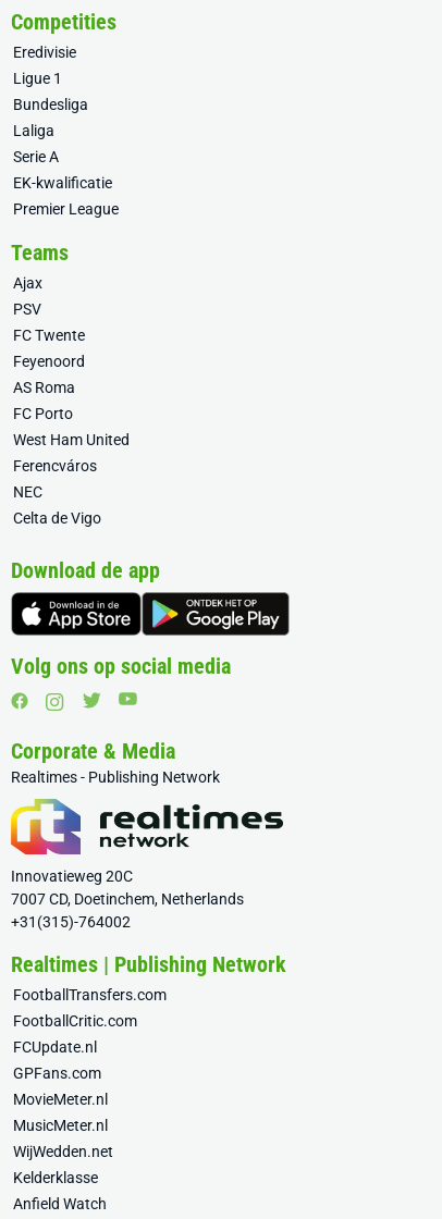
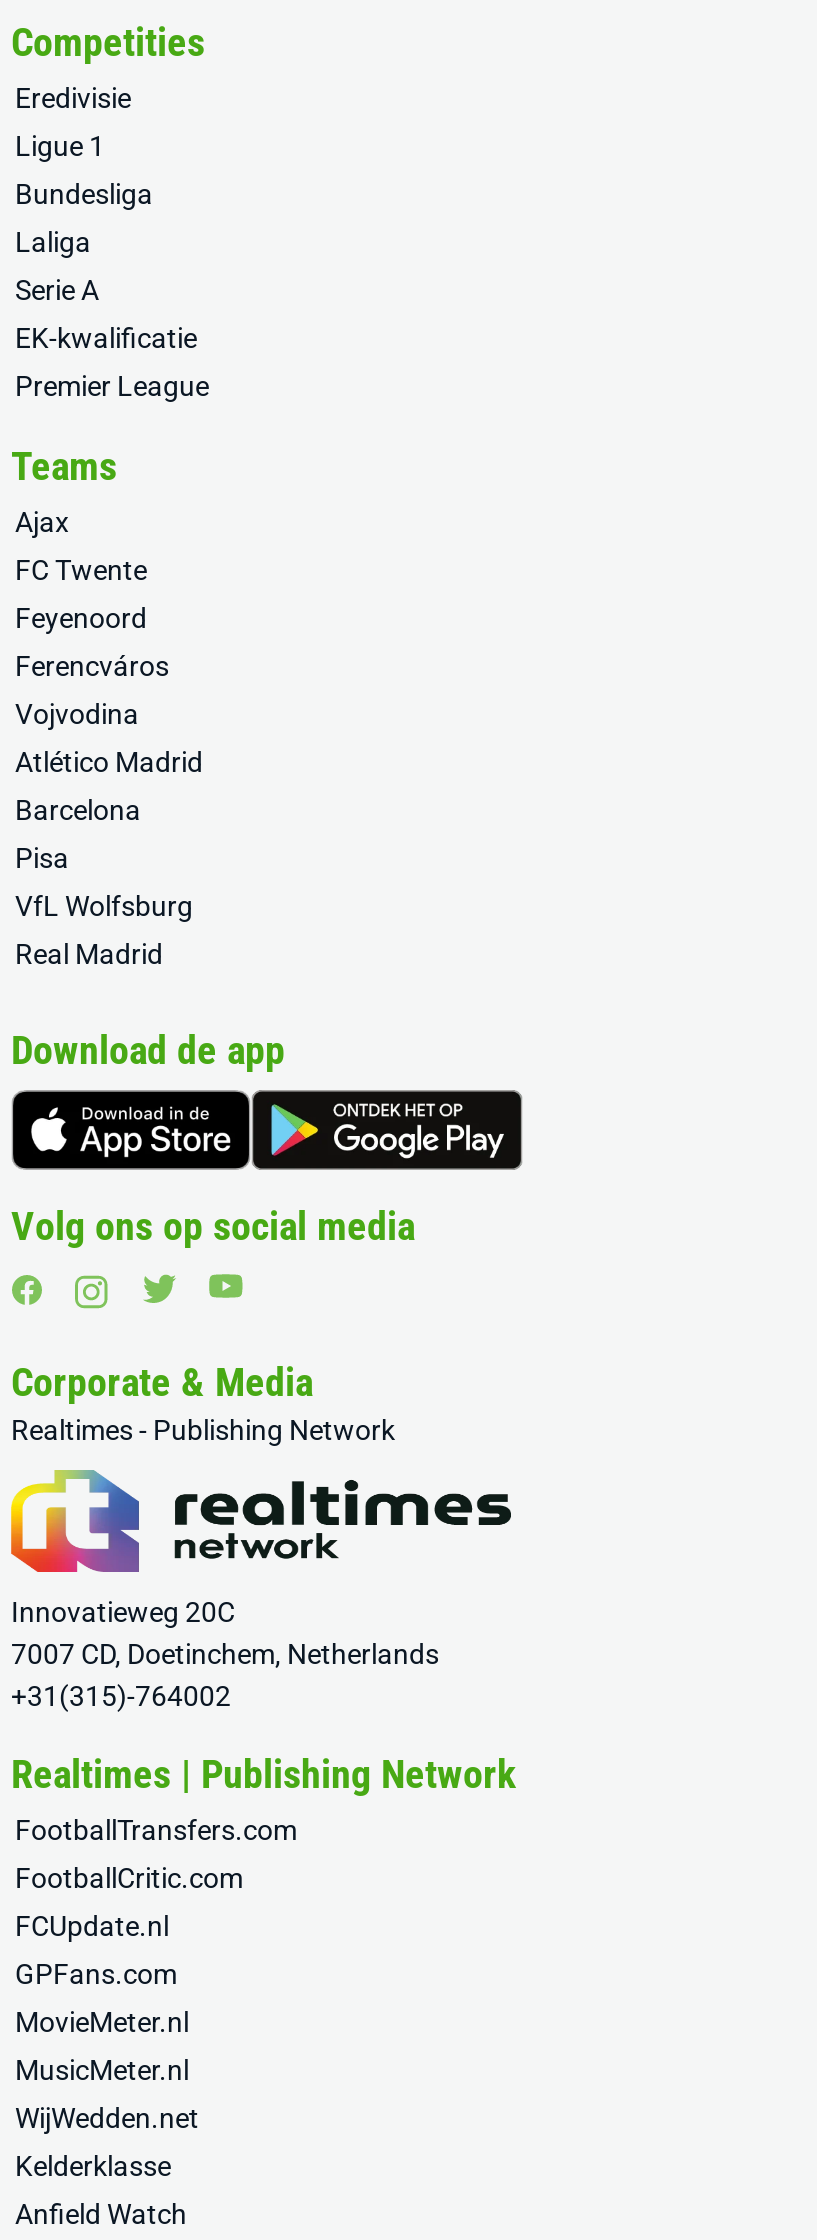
- PSV

moved up: FC Twente | Feyenoord

- AS Roma
- FC Porto
- West Ham United

moved up: Ferencváros

- NEC
- Celta de Vigo
+ Vojvodina
+ Atlético Madrid
+ Barcelona
+ Pisa
+ VfL Wolfsburg
+ Real Madrid
